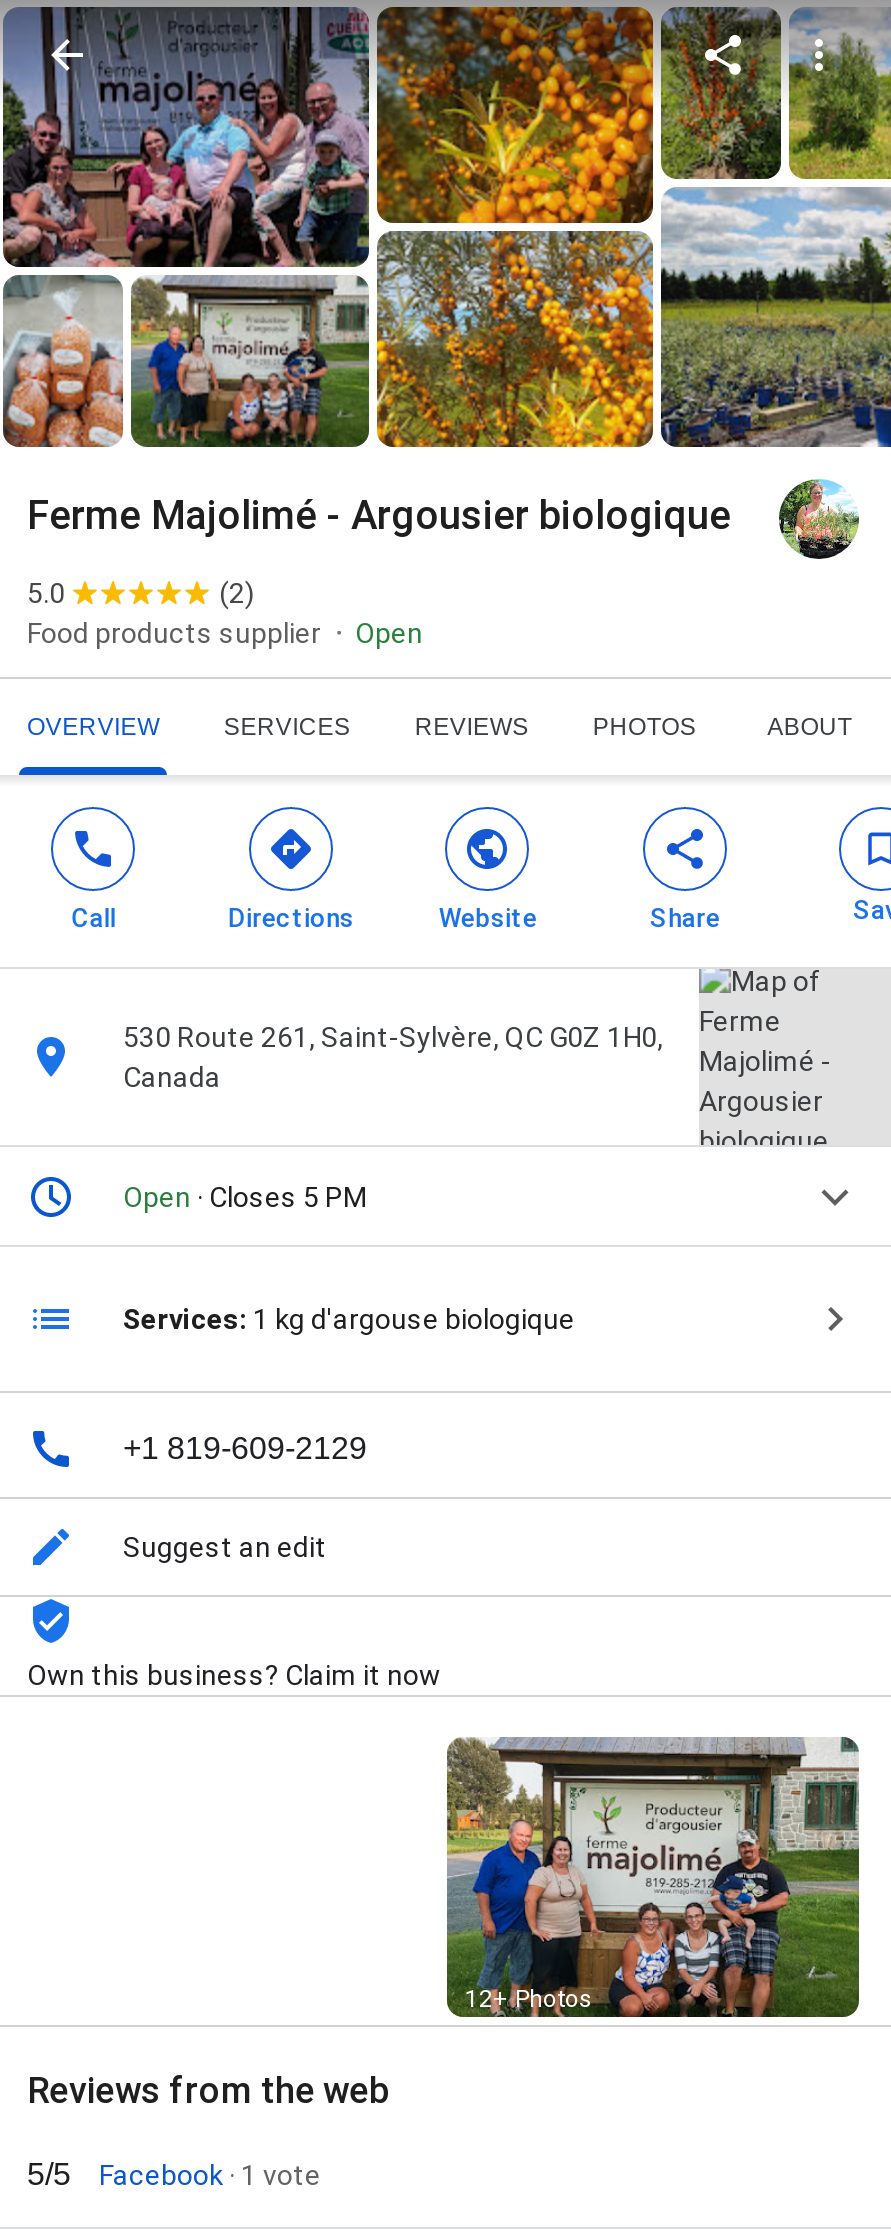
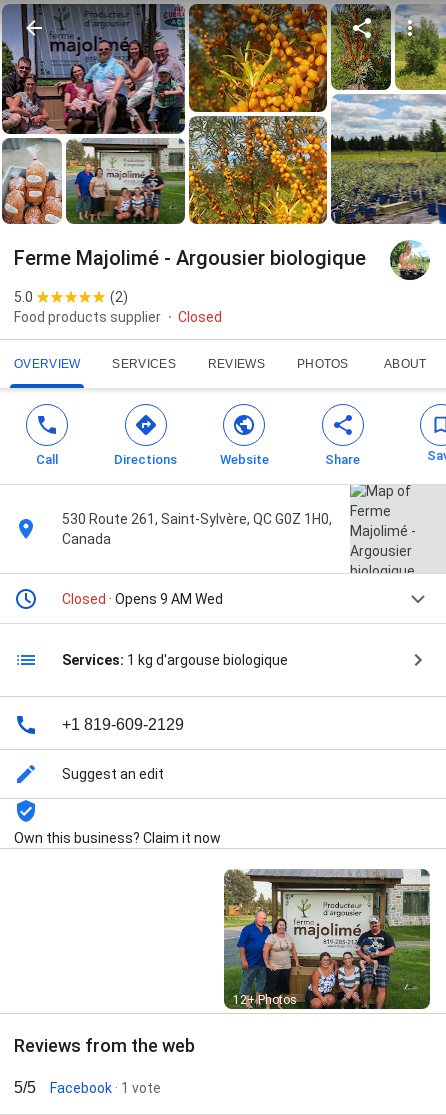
- Open
+ Closed

- Open · Closes 5 PM
+ Closed · Opens 9 AM Wed
